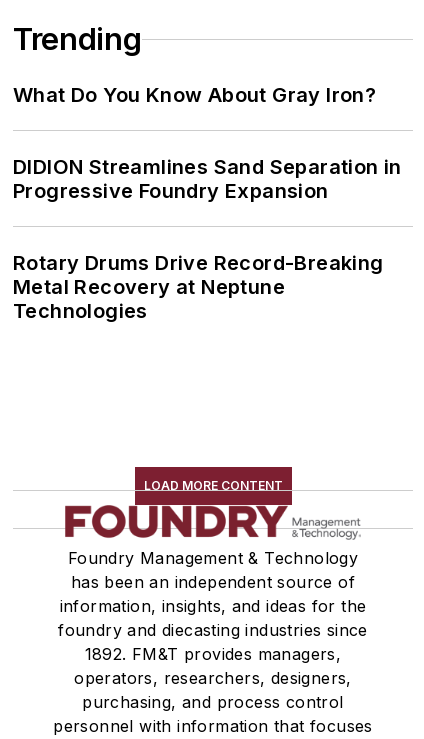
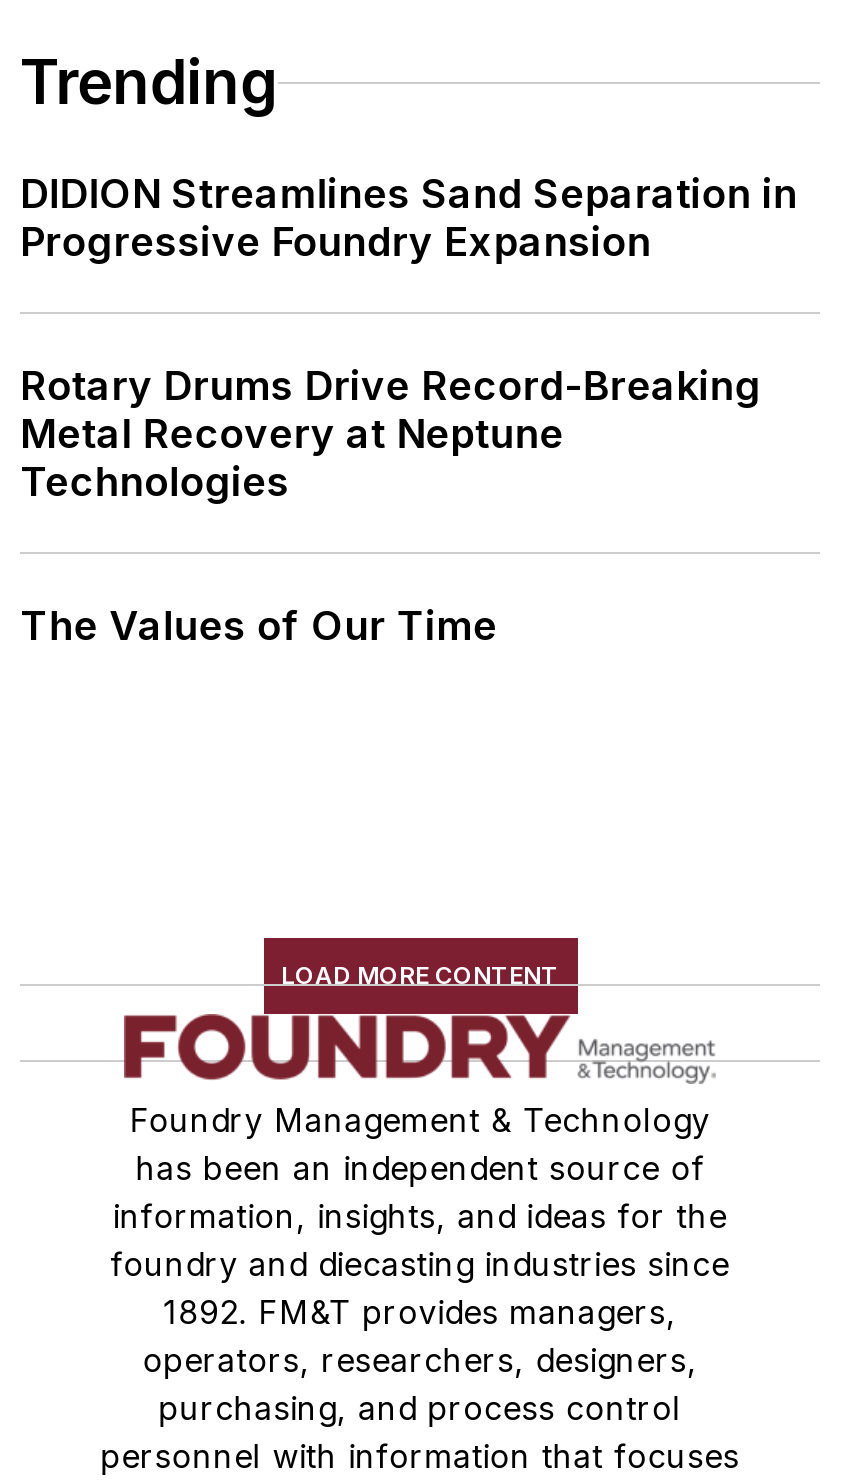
- What Do You Know About Gray Iron?

moved up: DIDION Streamlines Sand Separation in | Progressive Foundry Expansion | Rotary Drums Drive Record-Breaking | Metal Recovery at Neptune | Technologies

+ The Values of Our Time
